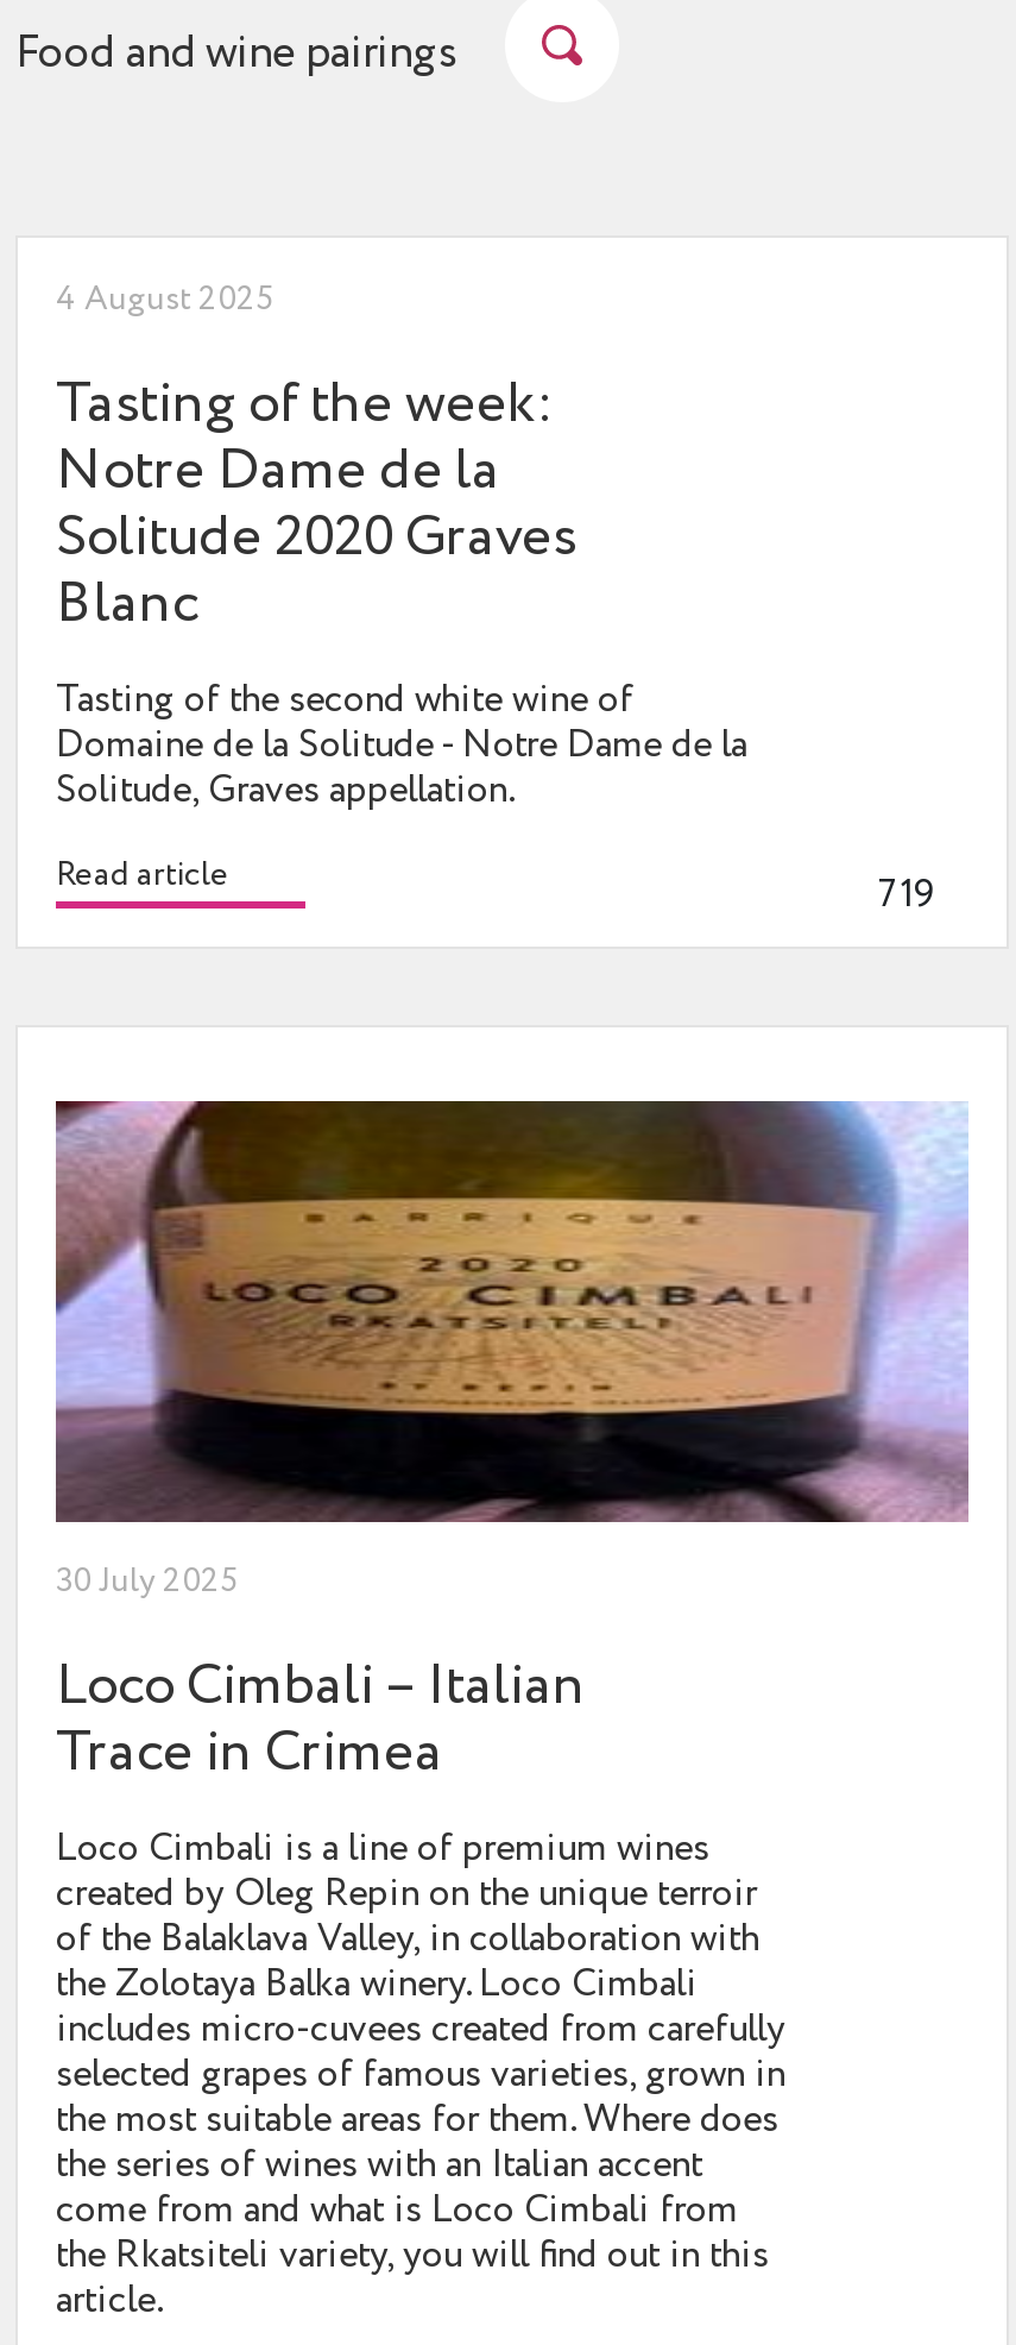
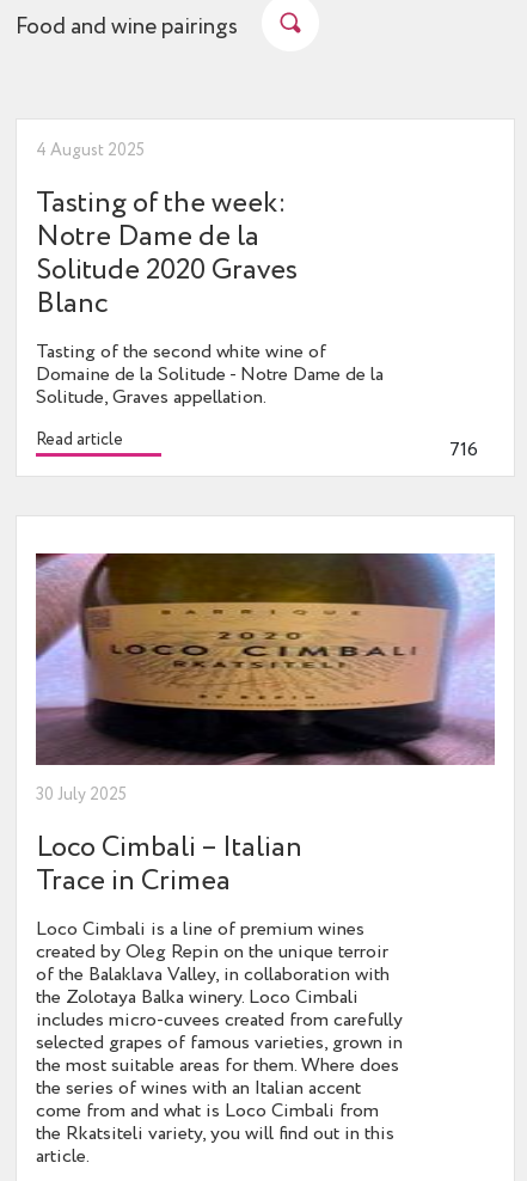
- 719
+ 716
